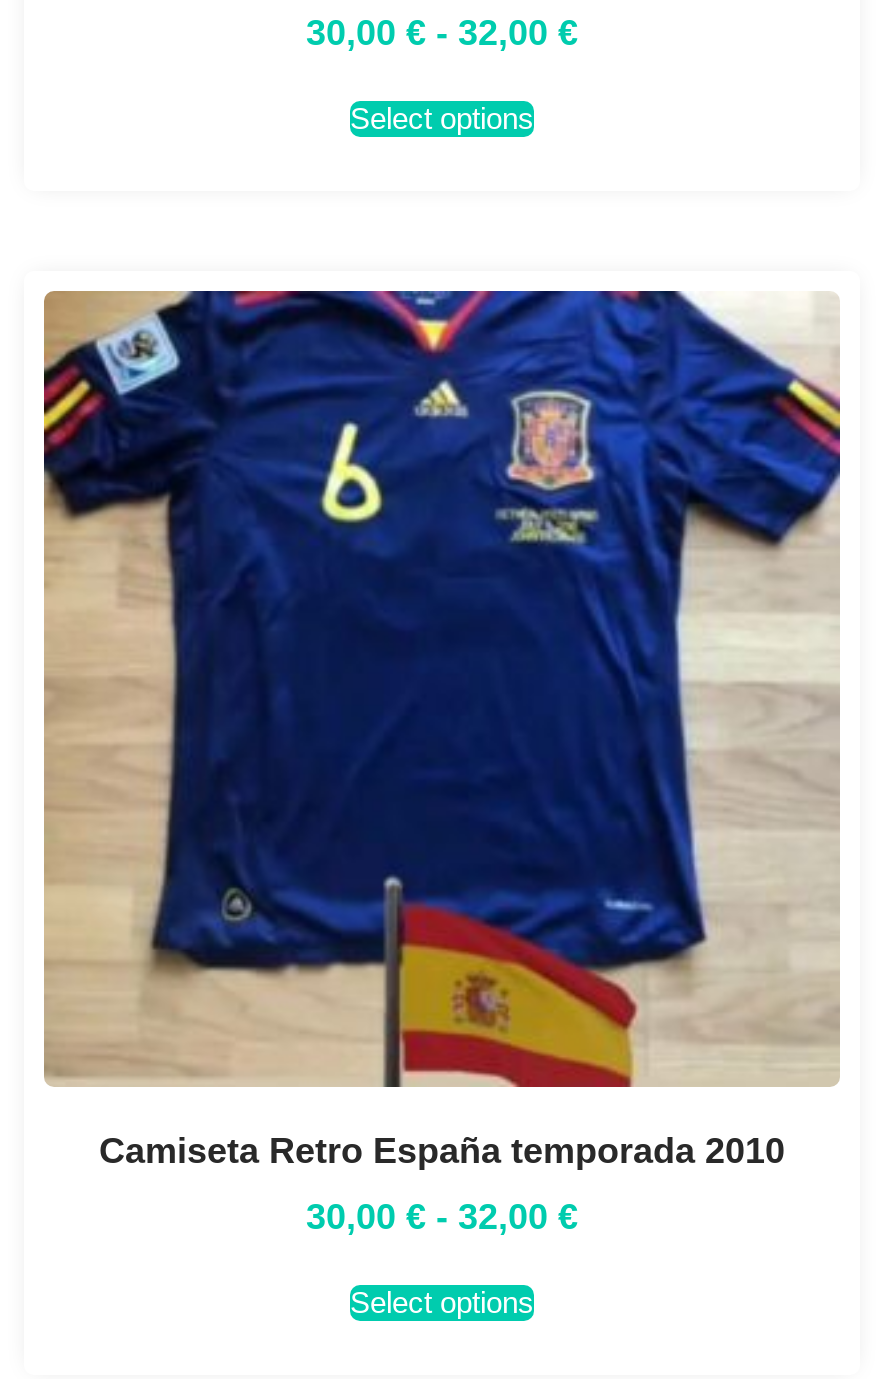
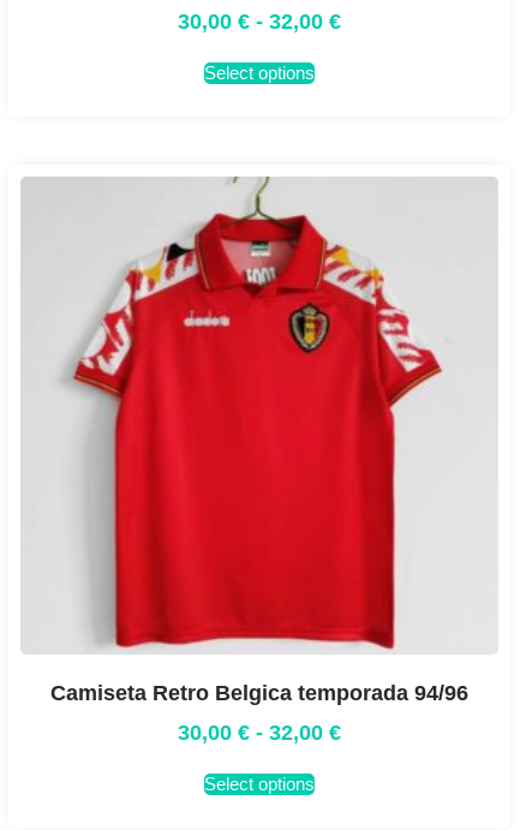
- [image]
- Camiseta Retro España temporada 2010
+ [image]
+ Camiseta Retro Belgica temporada 94/96
